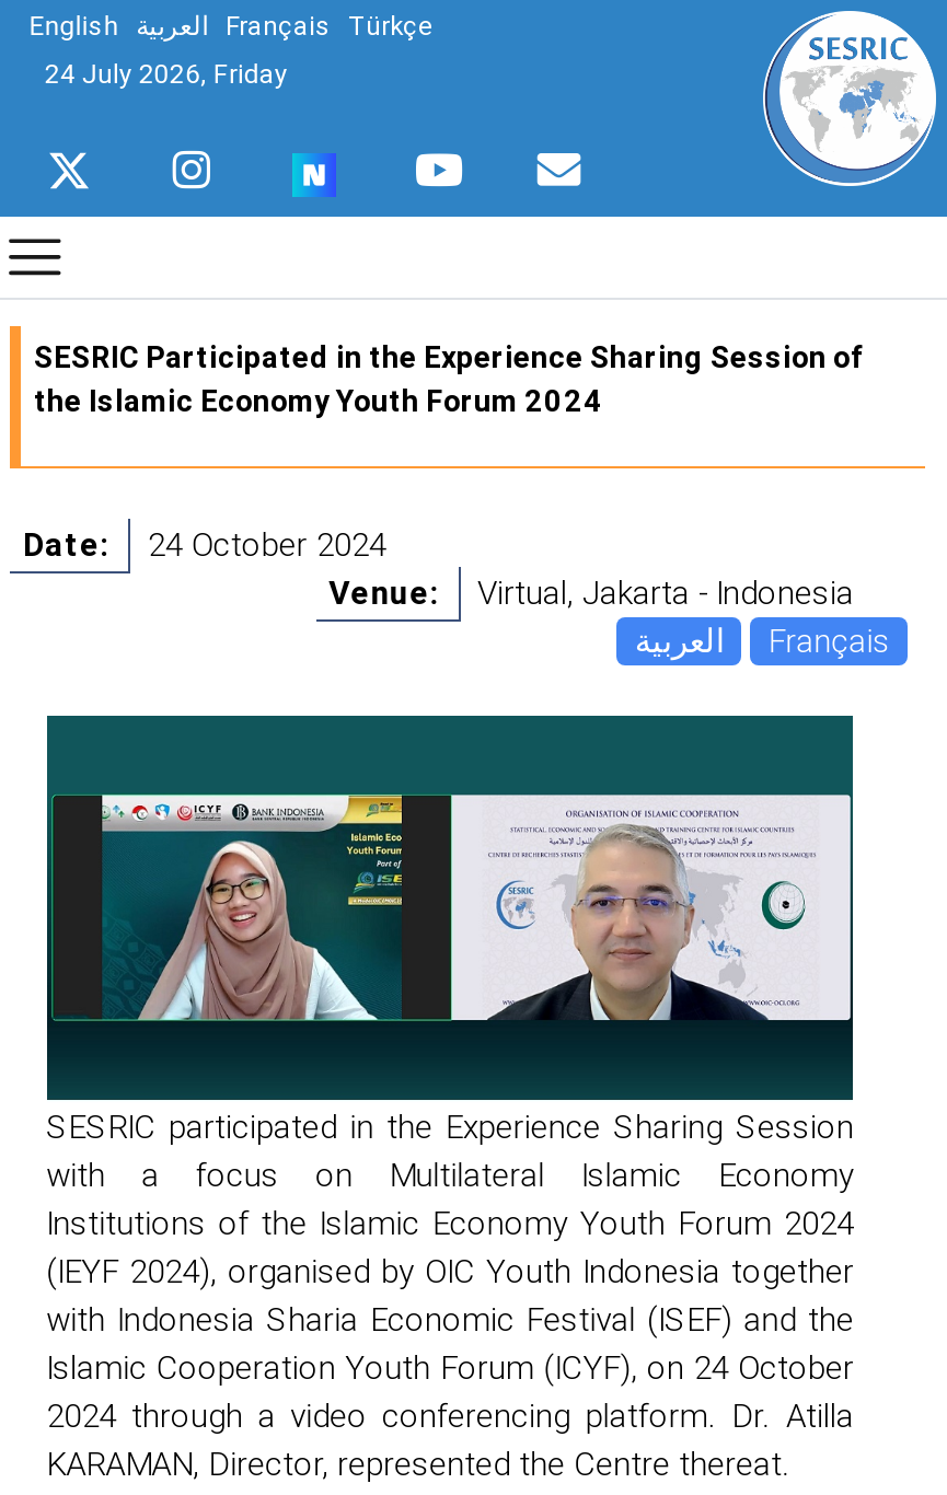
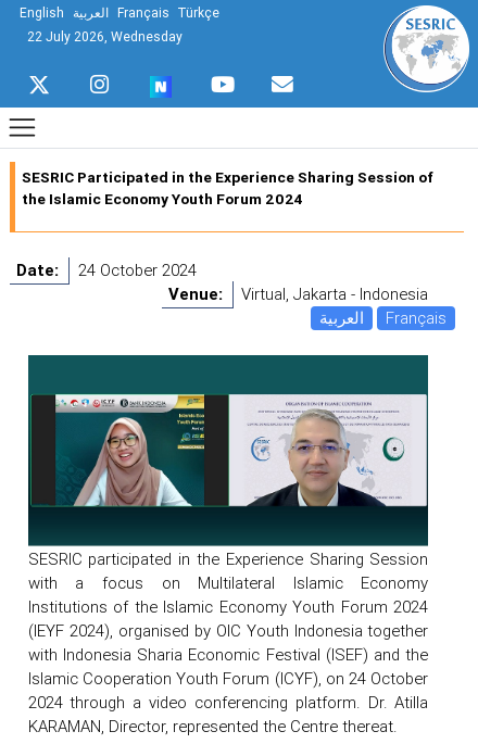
- 24 July 2026, Friday
+ 22 July 2026, Wednesday
